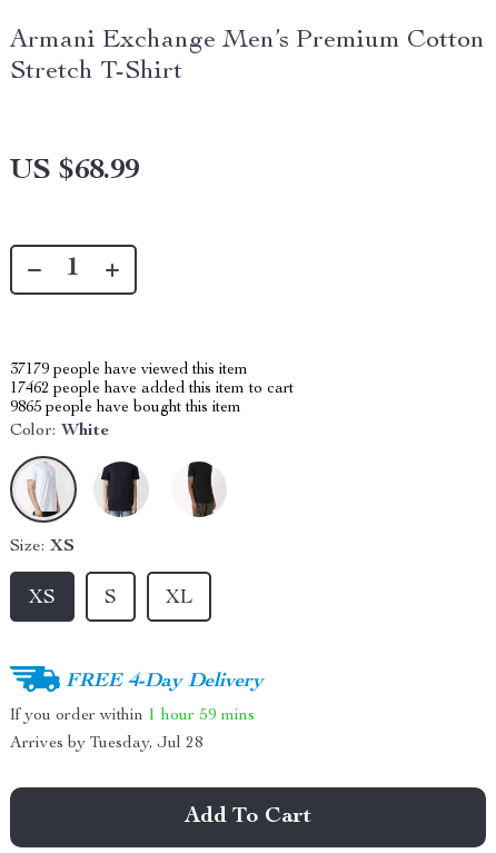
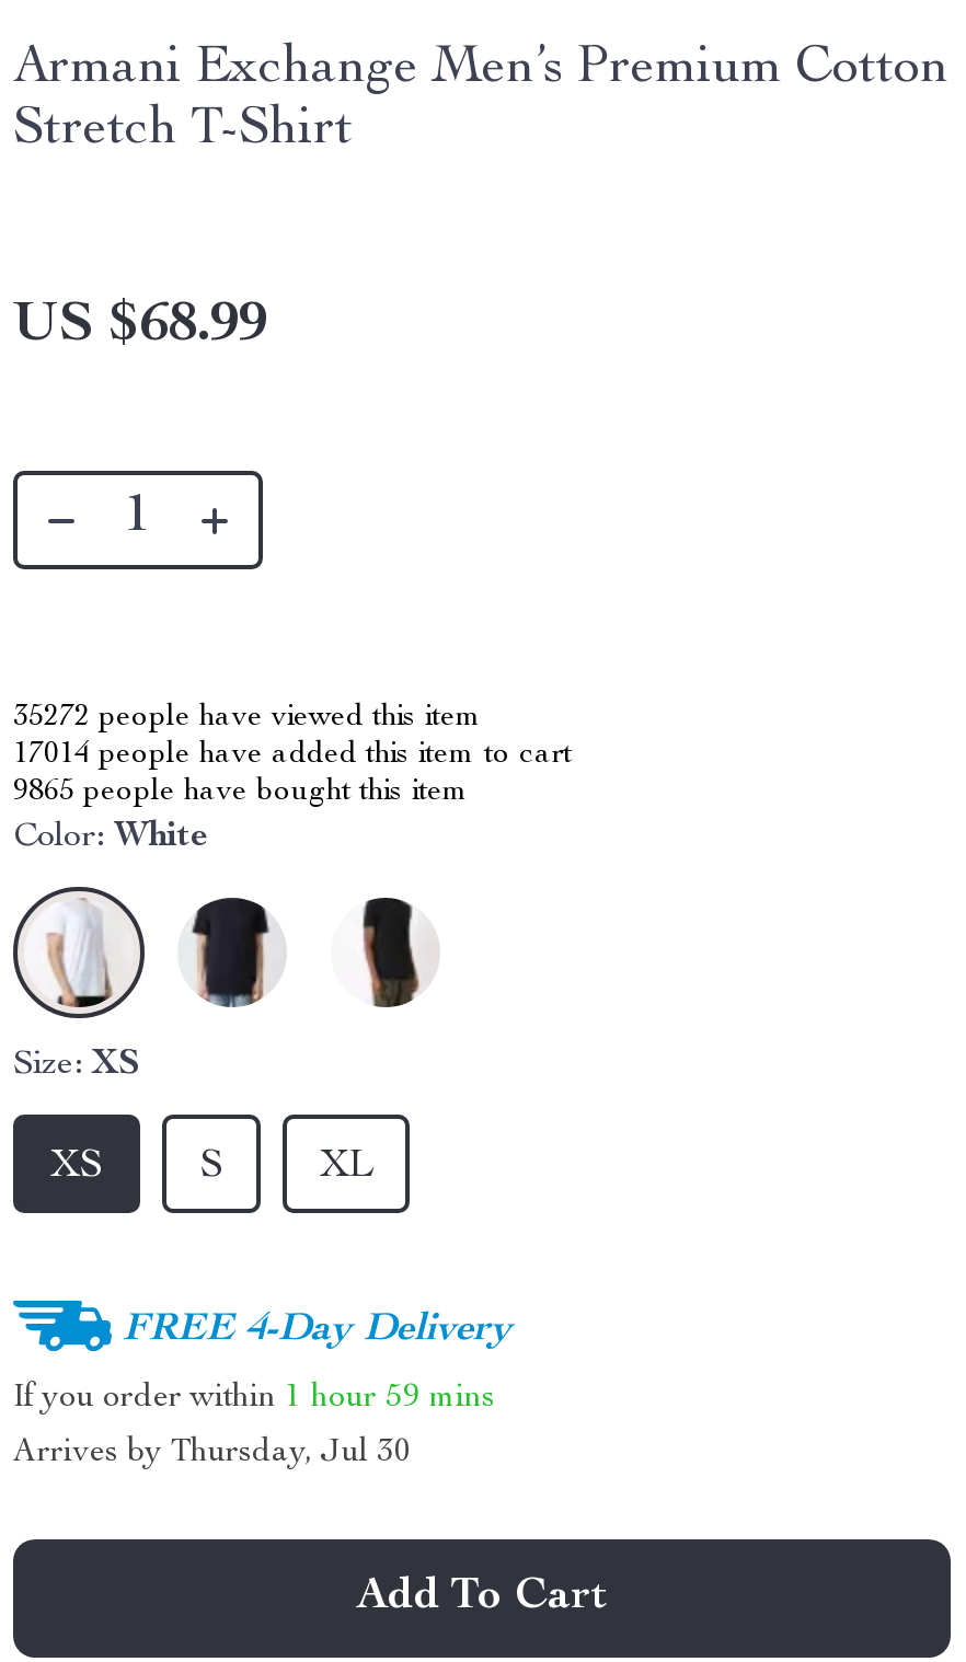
- 37179 people have viewed this item
+ 35272 people have viewed this item

- 17462 people have added this item to cart
+ 17014 people have added this item to cart

- Arrives by Tuesday, Jul 28
+ Arrives by Thursday, Jul 30
